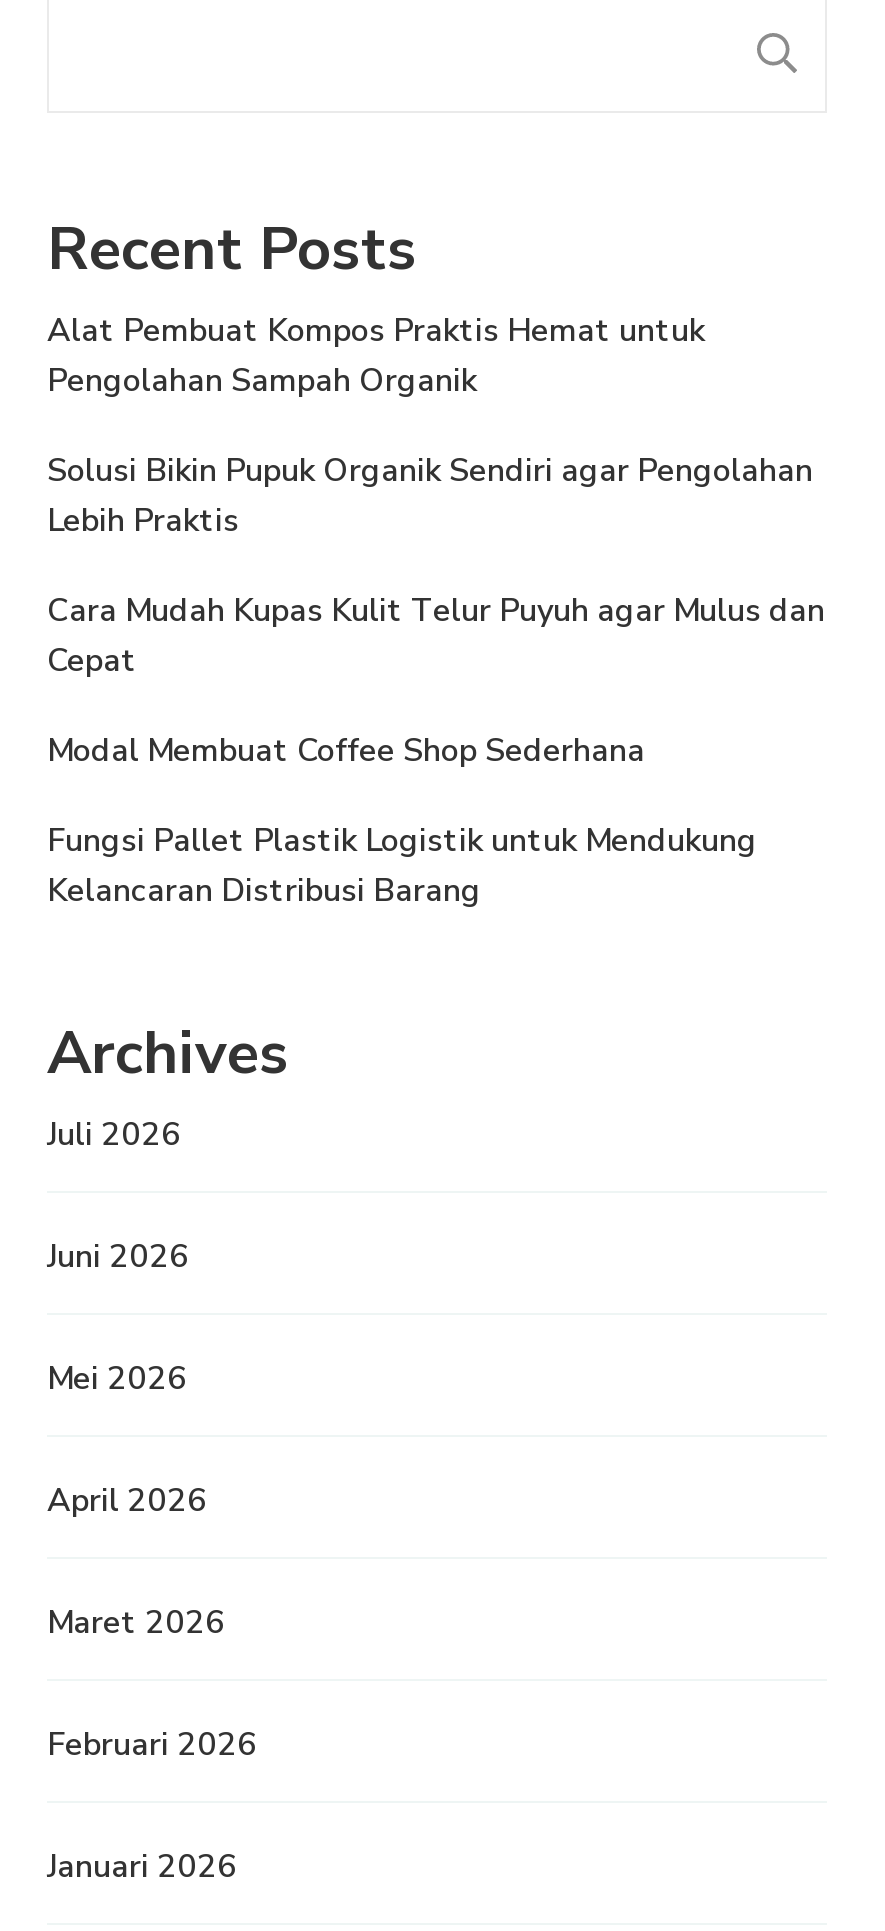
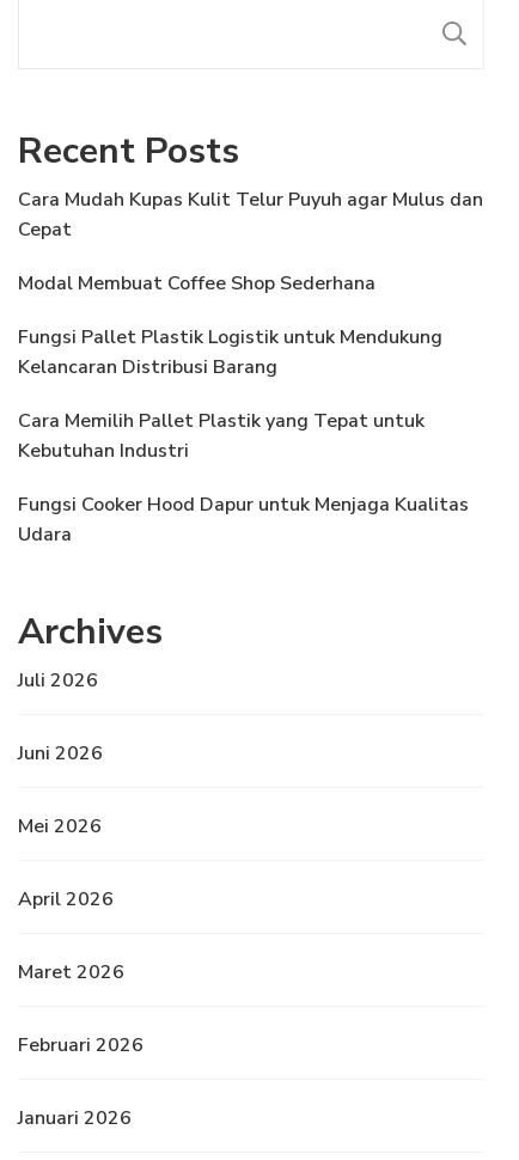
- Alat Pembuat Kompos Praktis Hemat untuk
- Pengolahan Sampah Organik
- Solusi Bikin Pupuk Organik Sendiri agar Pengolahan
- Lebih Praktis

moved up: Cara Mudah Kupas Kulit Telur Puyuh agar Mulus dan | Cepat | Modal Membuat Coffee Shop Sederhana | Fungsi Pallet Plastik Logistik untuk Mendukung | Kelancaran Distribusi Barang

+ Cara Memilih Pallet Plastik yang Tepat untuk
+ Kebutuhan Industri
+ Fungsi Cooker Hood Dapur untuk Menjaga Kualitas
+ Udara
